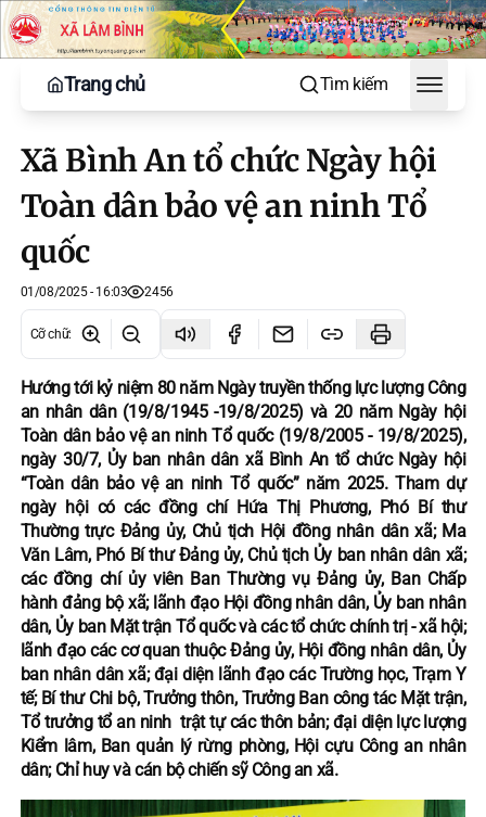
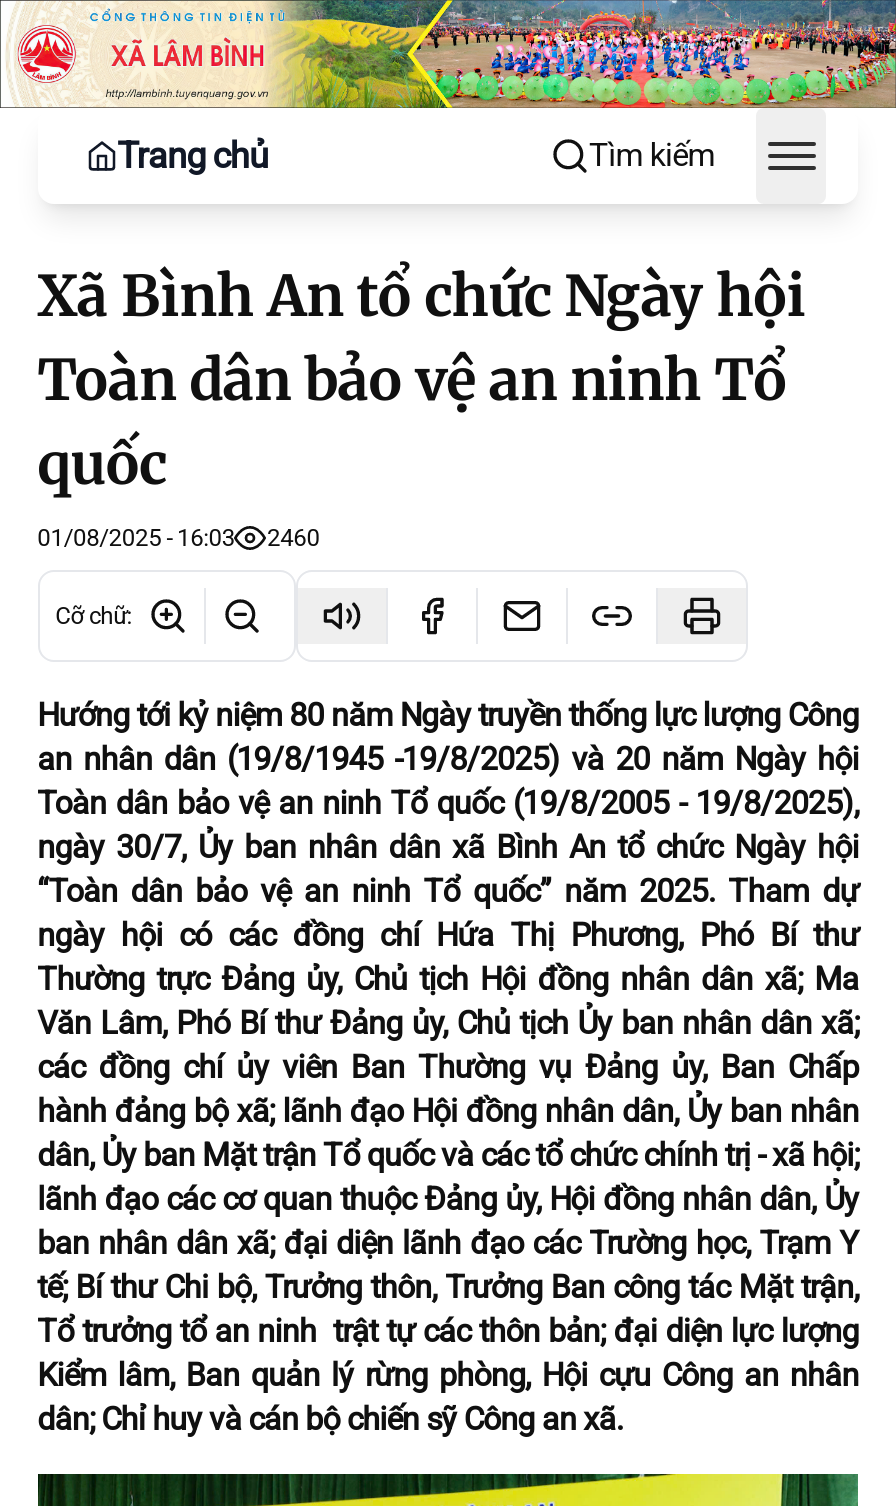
- 01/08/2025 - 16:03 2456
+ 01/08/2025 - 16:03 2460
